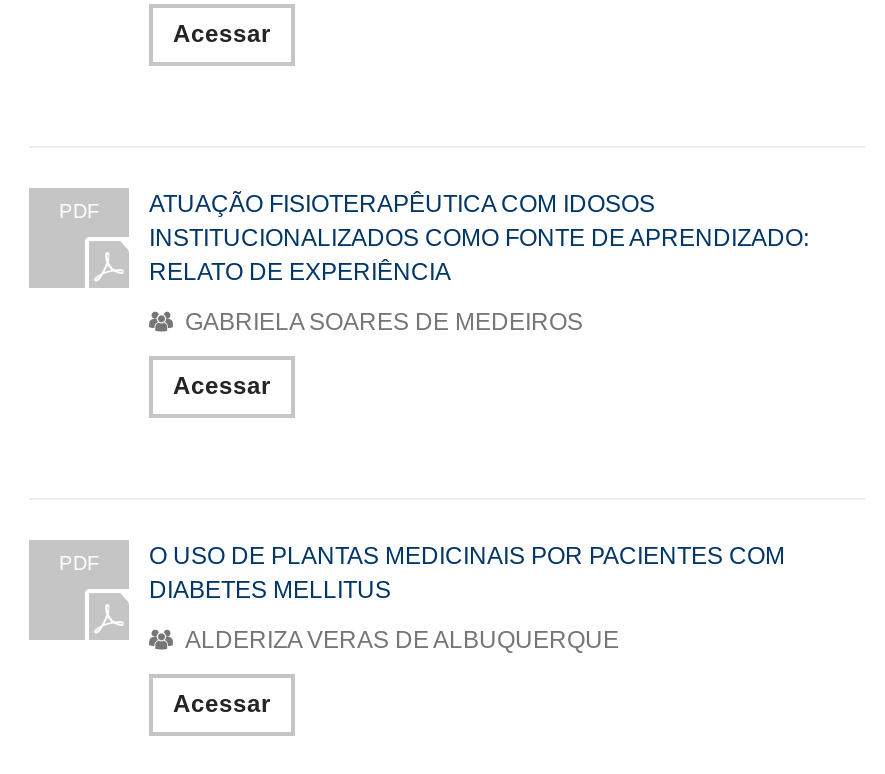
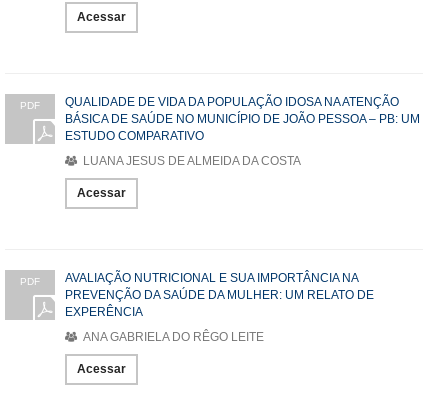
- ATUAÇÃO FISIOTERAPÊUTICA COM IDOSOS
- INSTITUCIONALIZADOS COMO FONTE DE APRENDIZADO:
- RELATO DE EXPERIÊNCIA
+ QUALIDADE DE VIDA DA POPULAÇÃO IDOSA NA ATENÇÃO
+ BÁSICA DE SAÚDE NO MUNICÍPIO DE JOÃO PESSOA – PB: UM
+ ESTUDO COMPARATIVO

- GABRIELA SOARES DE MEDEIROS
+ LUANA JESUS DE ALMEIDA DA COSTA

- O USO DE PLANTAS MEDICINAIS POR PACIENTES COM
- DIABETES MELLITUS
+ AVALIAÇÃO NUTRICIONAL E SUA IMPORTÂNCIA NA
+ PREVENÇÃO DA SAÚDE DA MULHER: UM RELATO DE
+ EXPERÊNCIA

- ALDERIZA VERAS DE ALBUQUERQUE
+ ANA GABRIELA DO RÊGO LEITE
